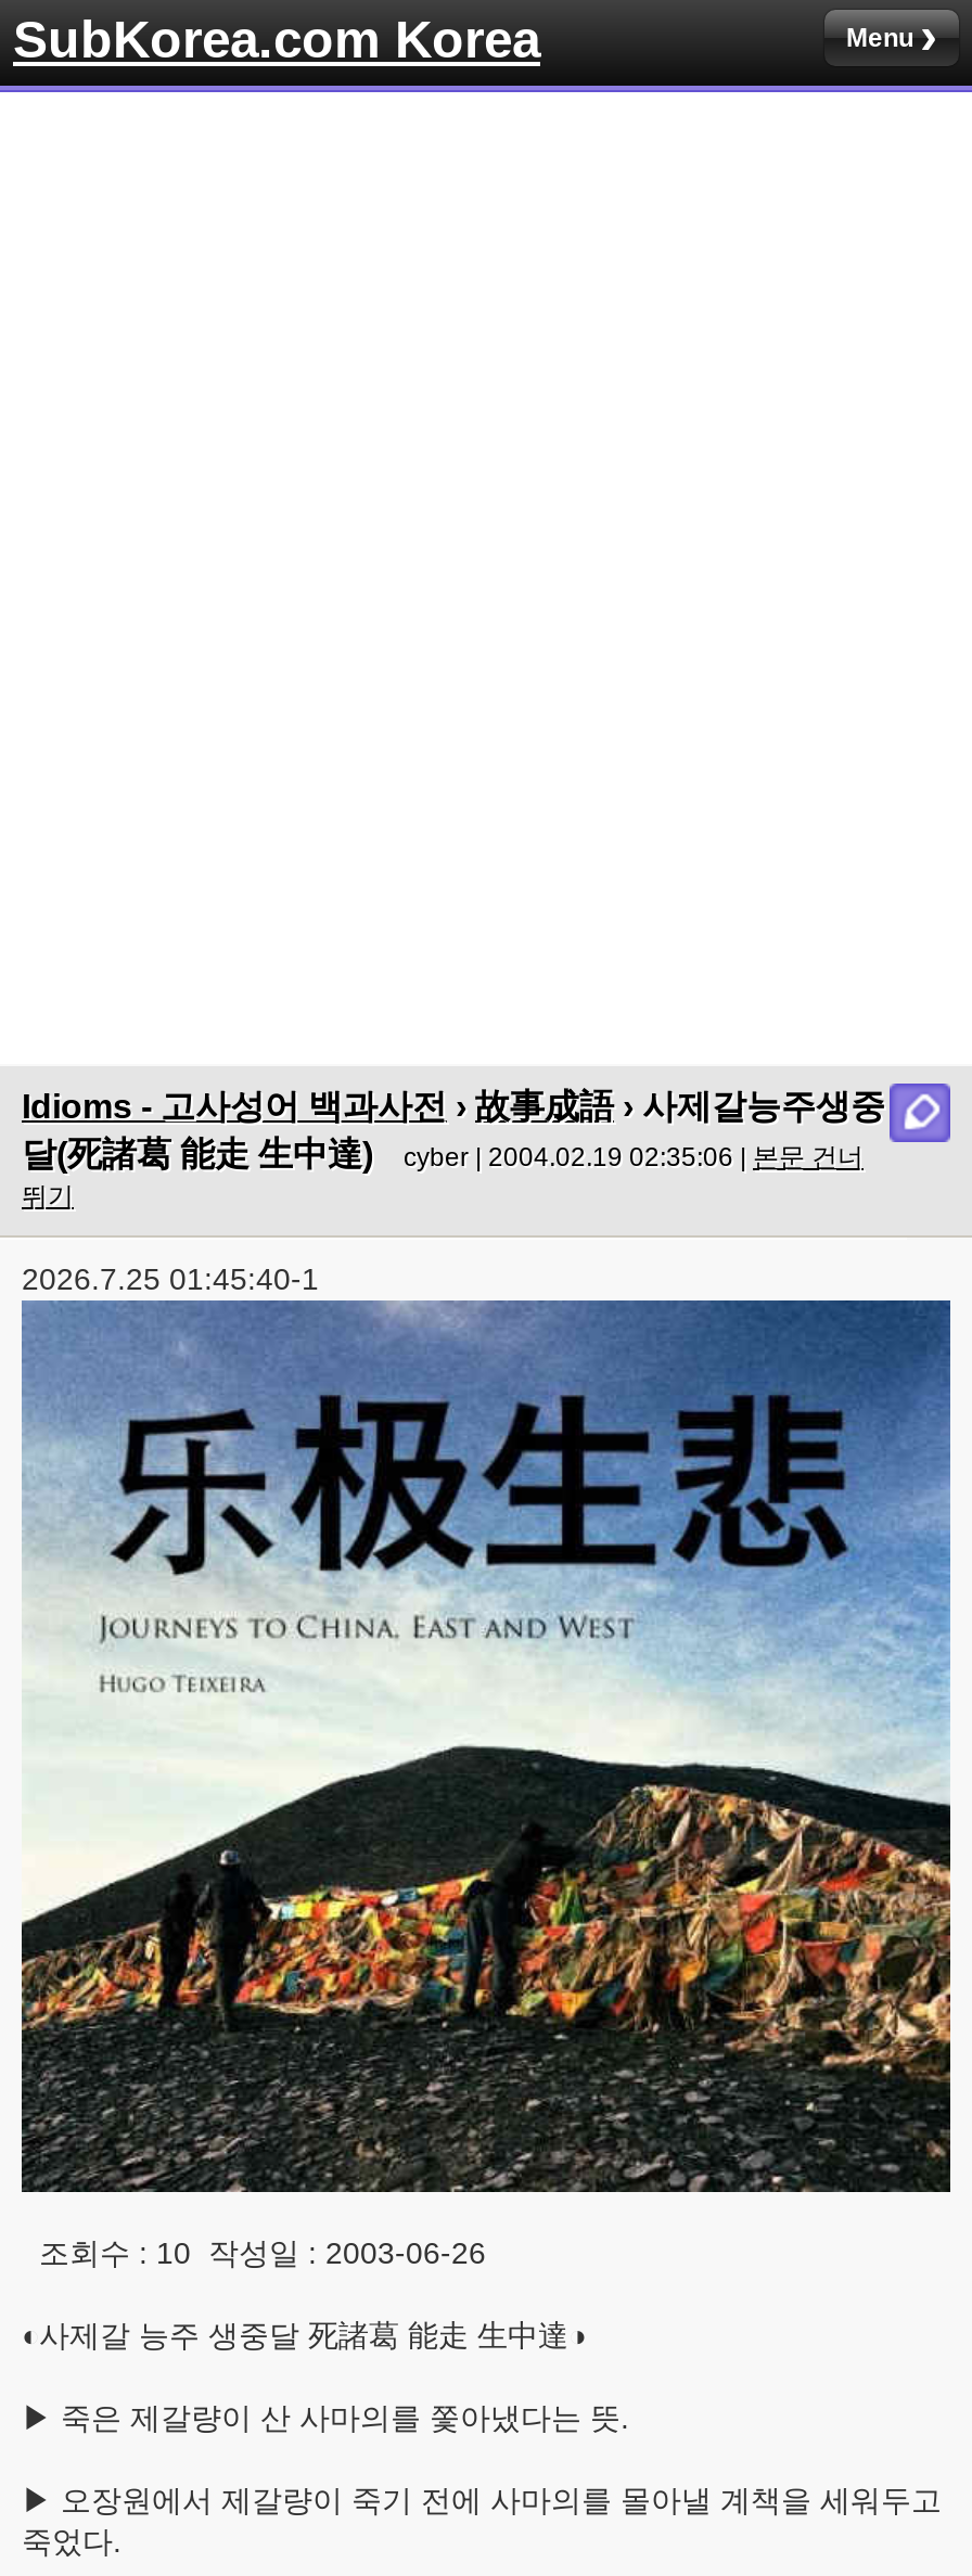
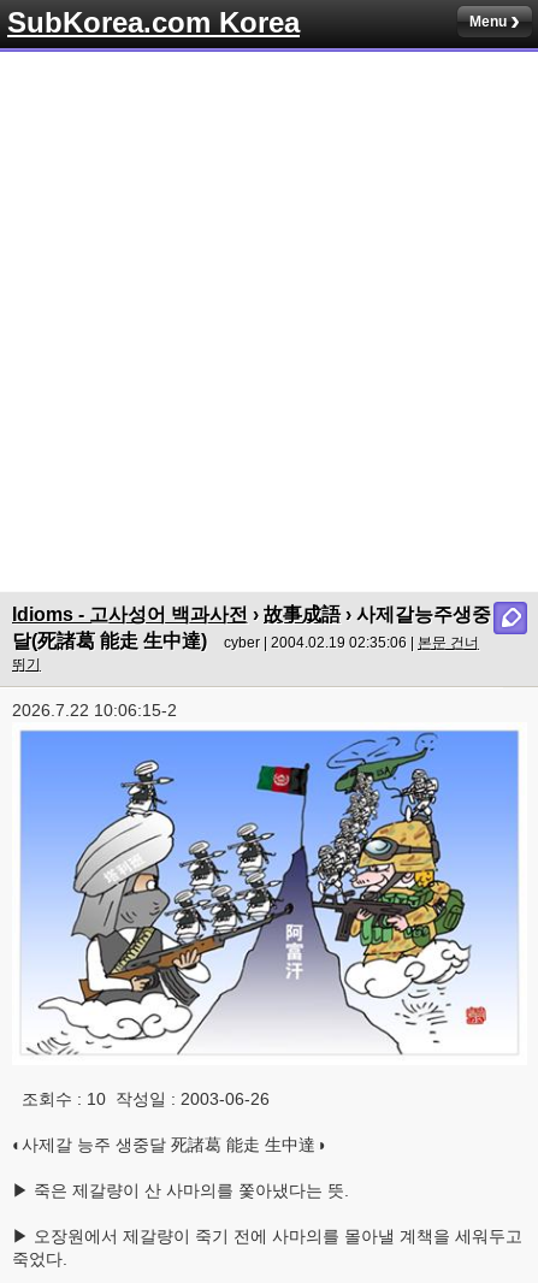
- 2026.7.25 01:45:40-1
+ 2026.7.22 10:06:15-2

- [image]
+ [image]
